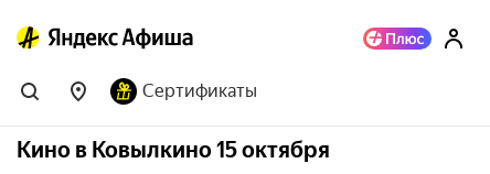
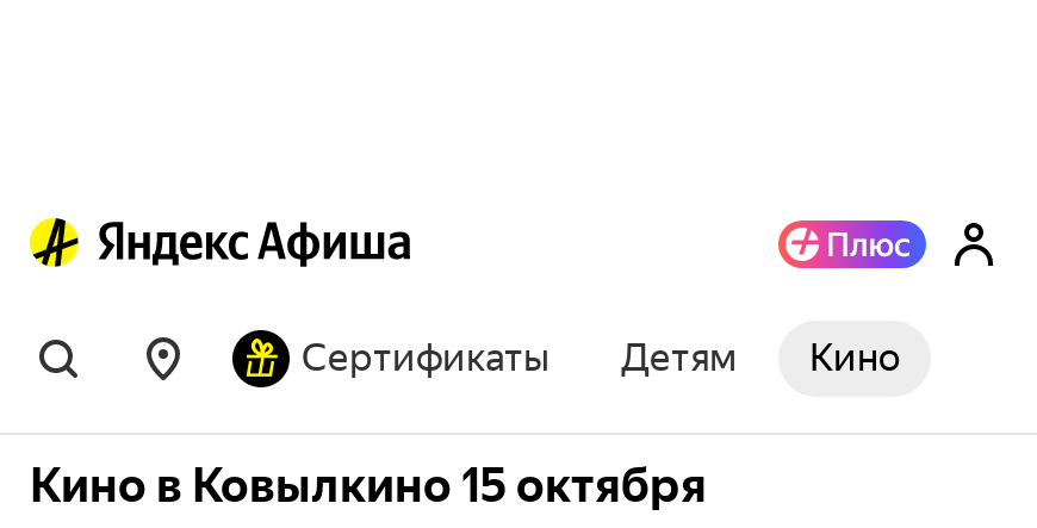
+ Детям
+ Кино
